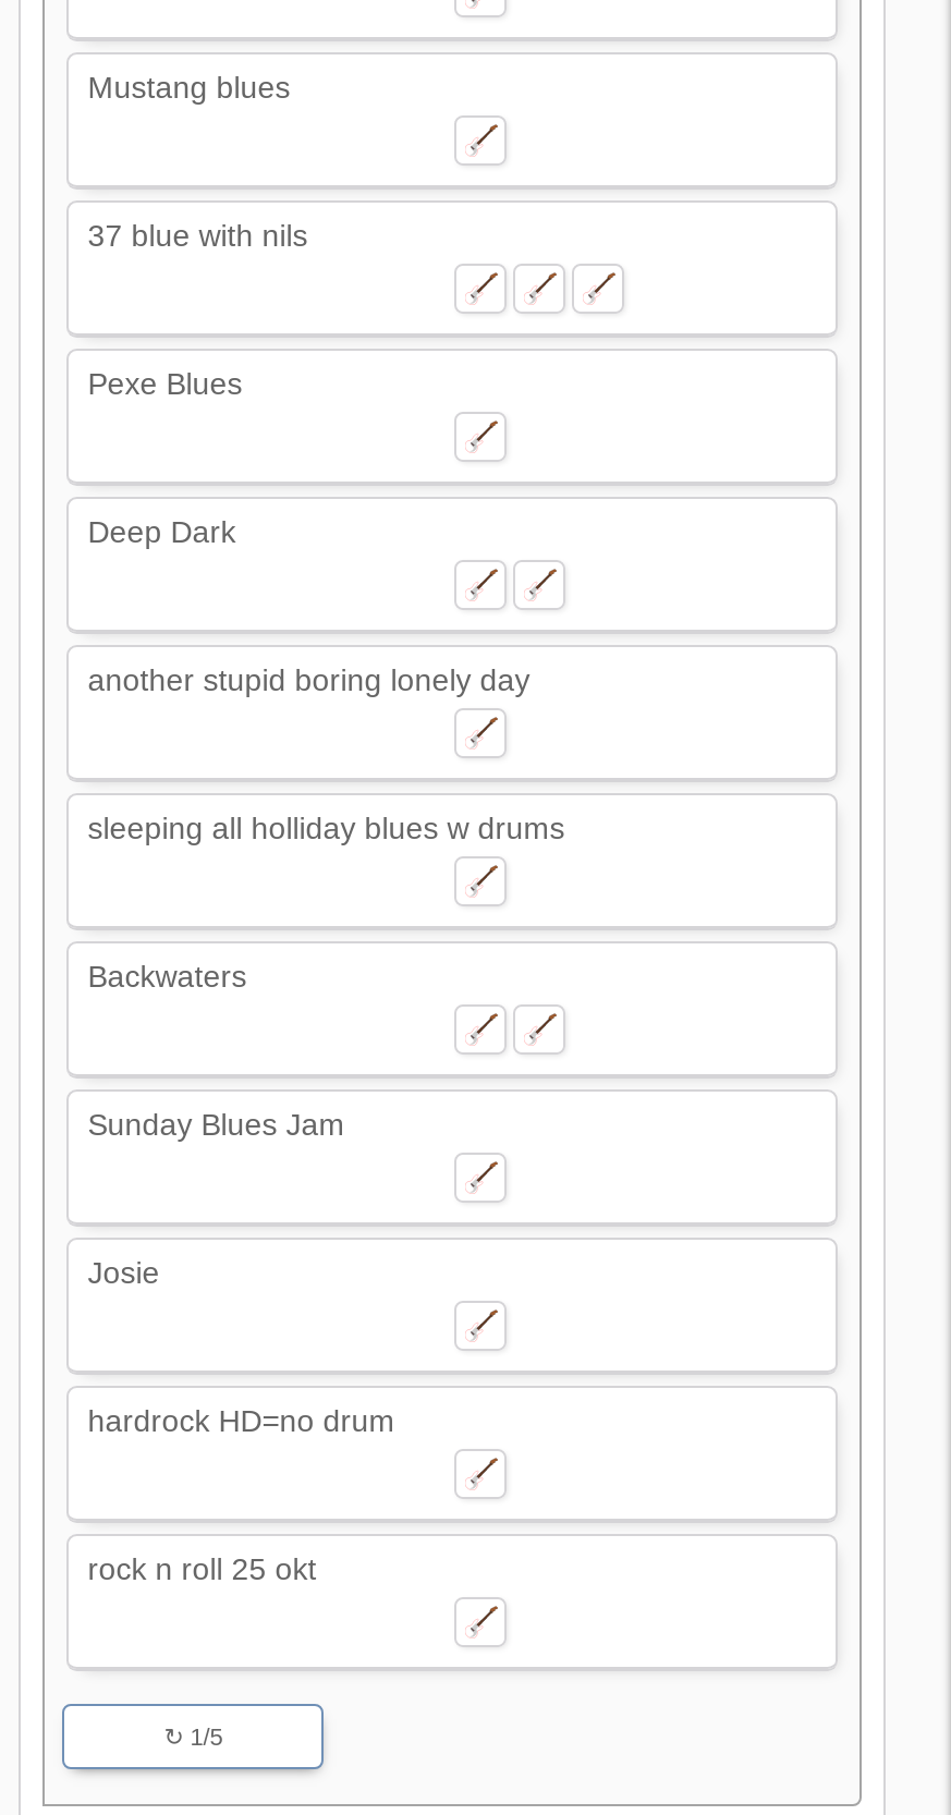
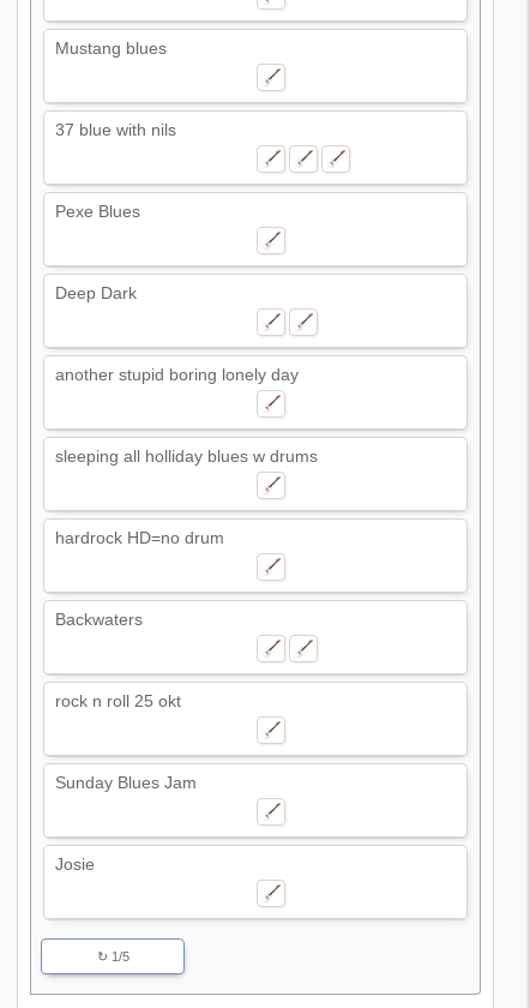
moved down: Backwaters

moved down: Sunday Blues Jam | Josie

moved up: hardrock HD=no drum

moved up: rock n roll 25 okt
